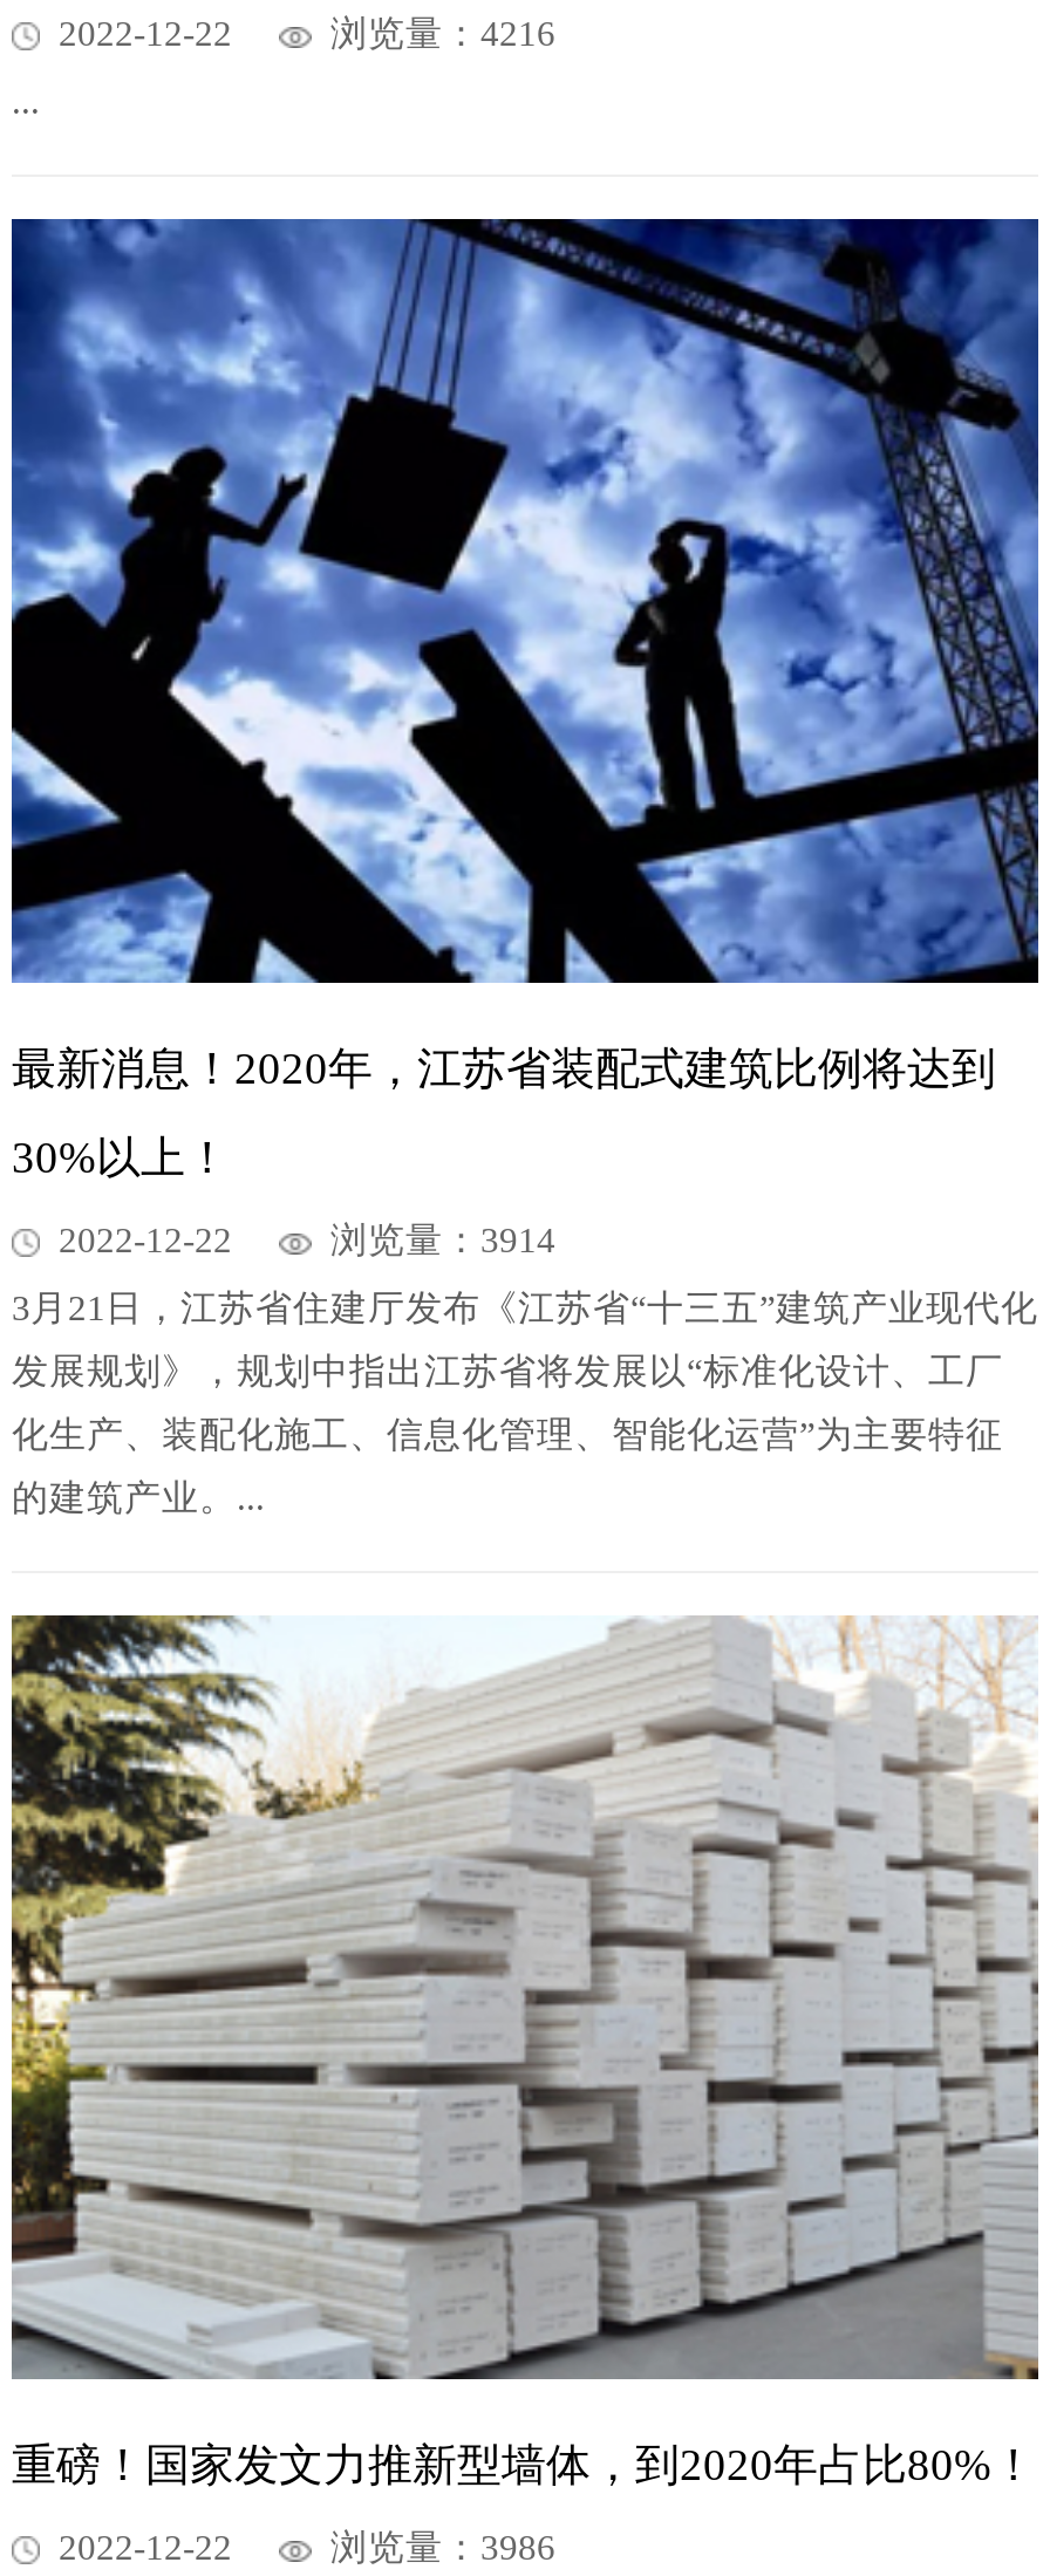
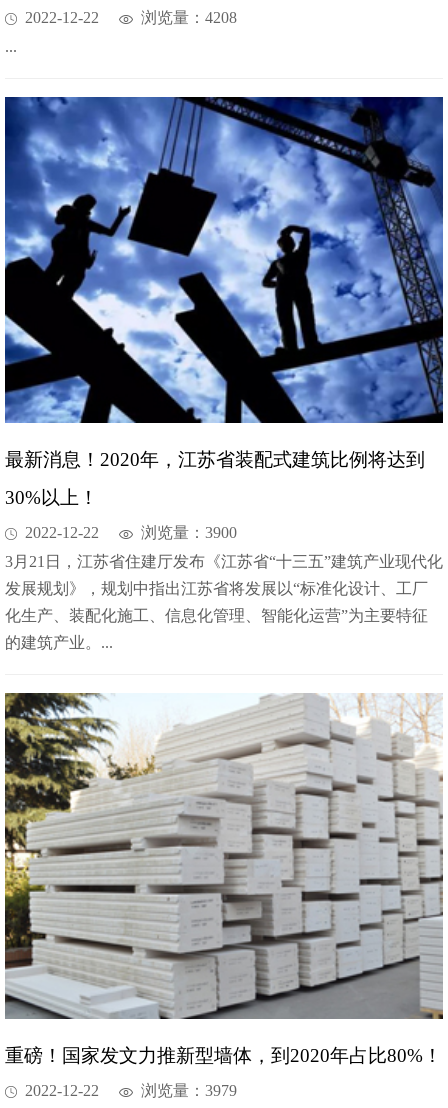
- 浏览量：4216
+ 浏览量：4208

- 浏览量：3914
+ 浏览量：3900

- 浏览量：3986
+ 浏览量：3979
